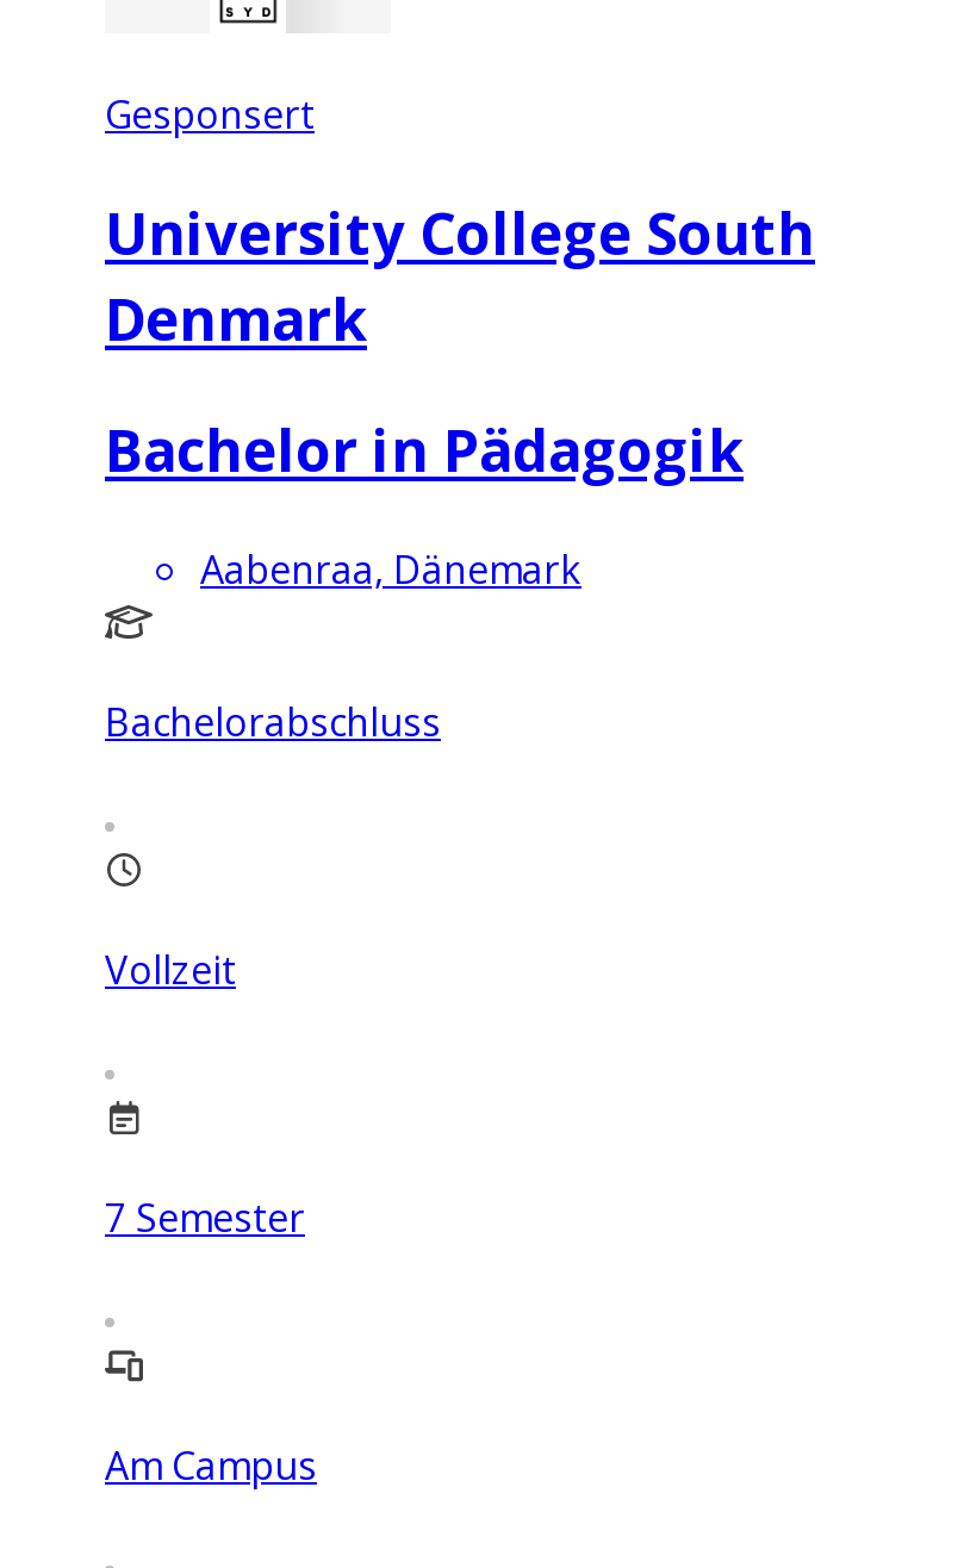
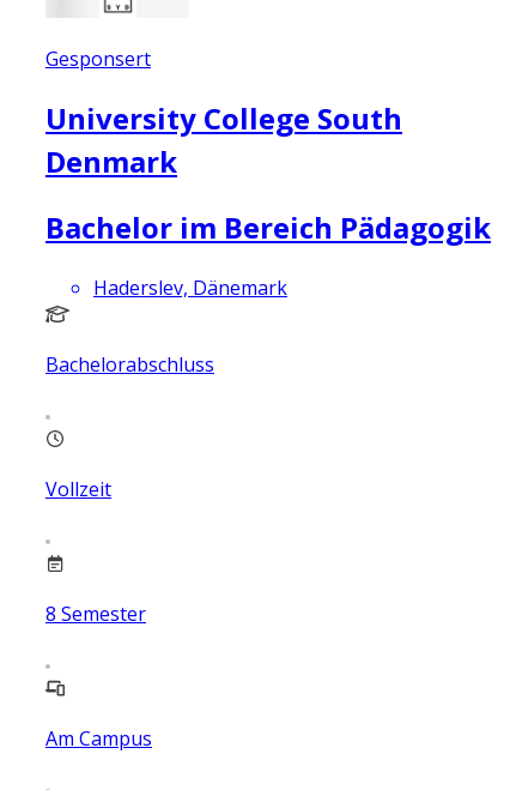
- Bachelor in Pädagogik
+ Bachelor im Bereich Pädagogik

- Aabenraa, Dänemark
+ Haderslev, Dänemark

- 7 Semester
+ 8 Semester
